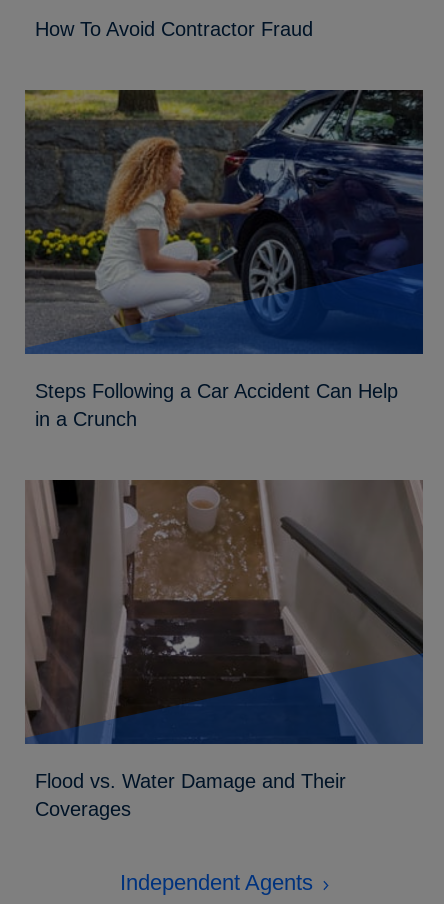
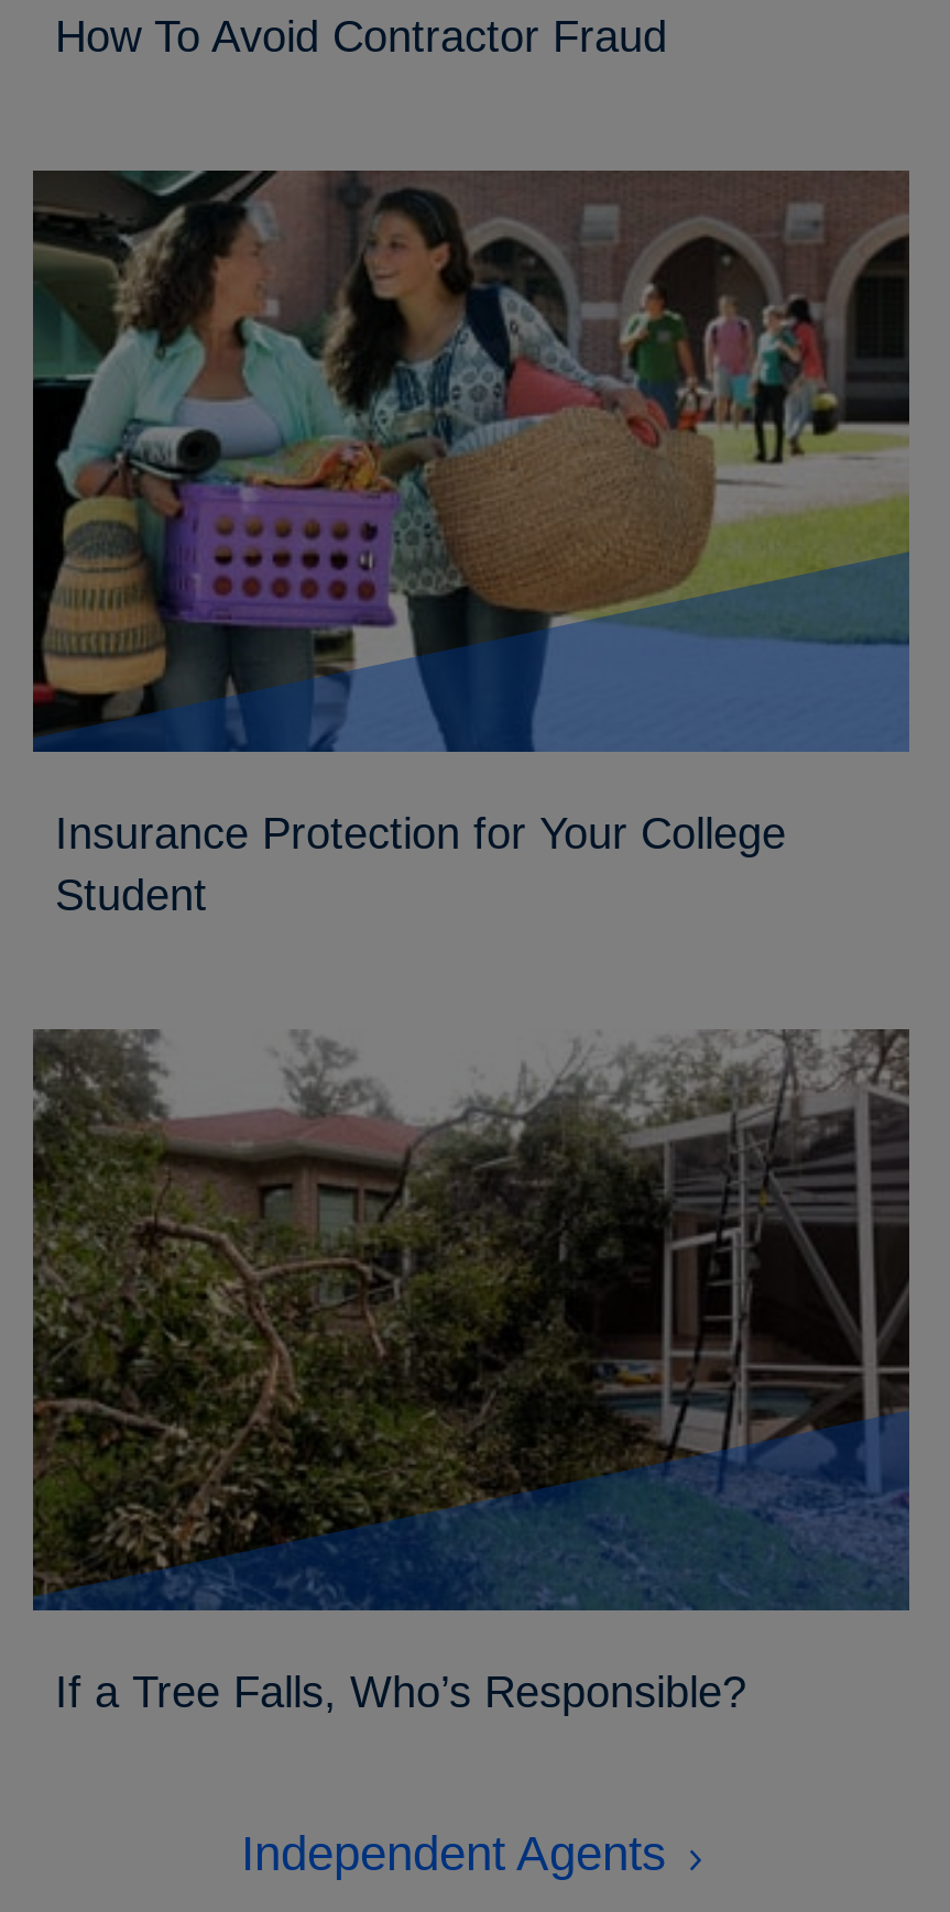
- [image]
- Steps Following a Car Accident Can Help
- in a Crunch
+ [image]
+ Insurance Protection for Your College
+ Student

- [image]
- Flood vs. Water Damage and Their
- Coverages
+ [image]
+ If a Tree Falls, Who’s Responsible?
